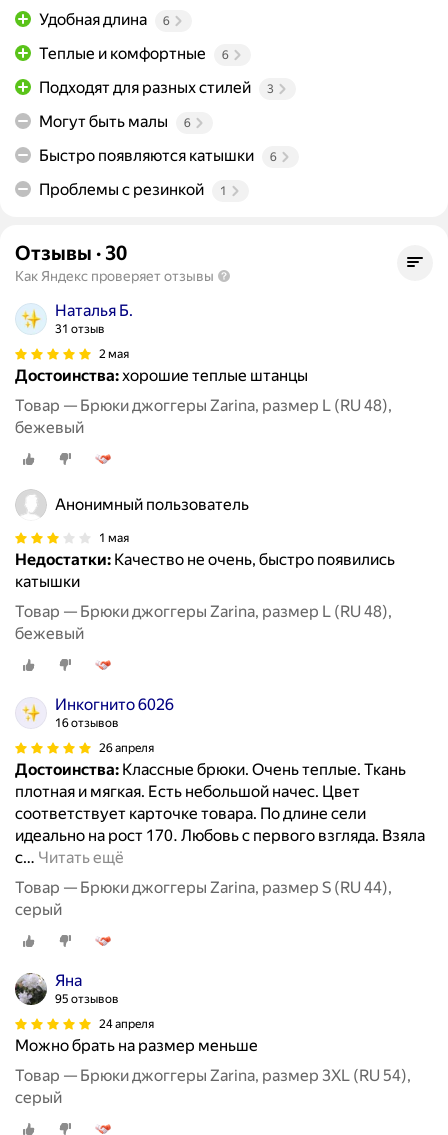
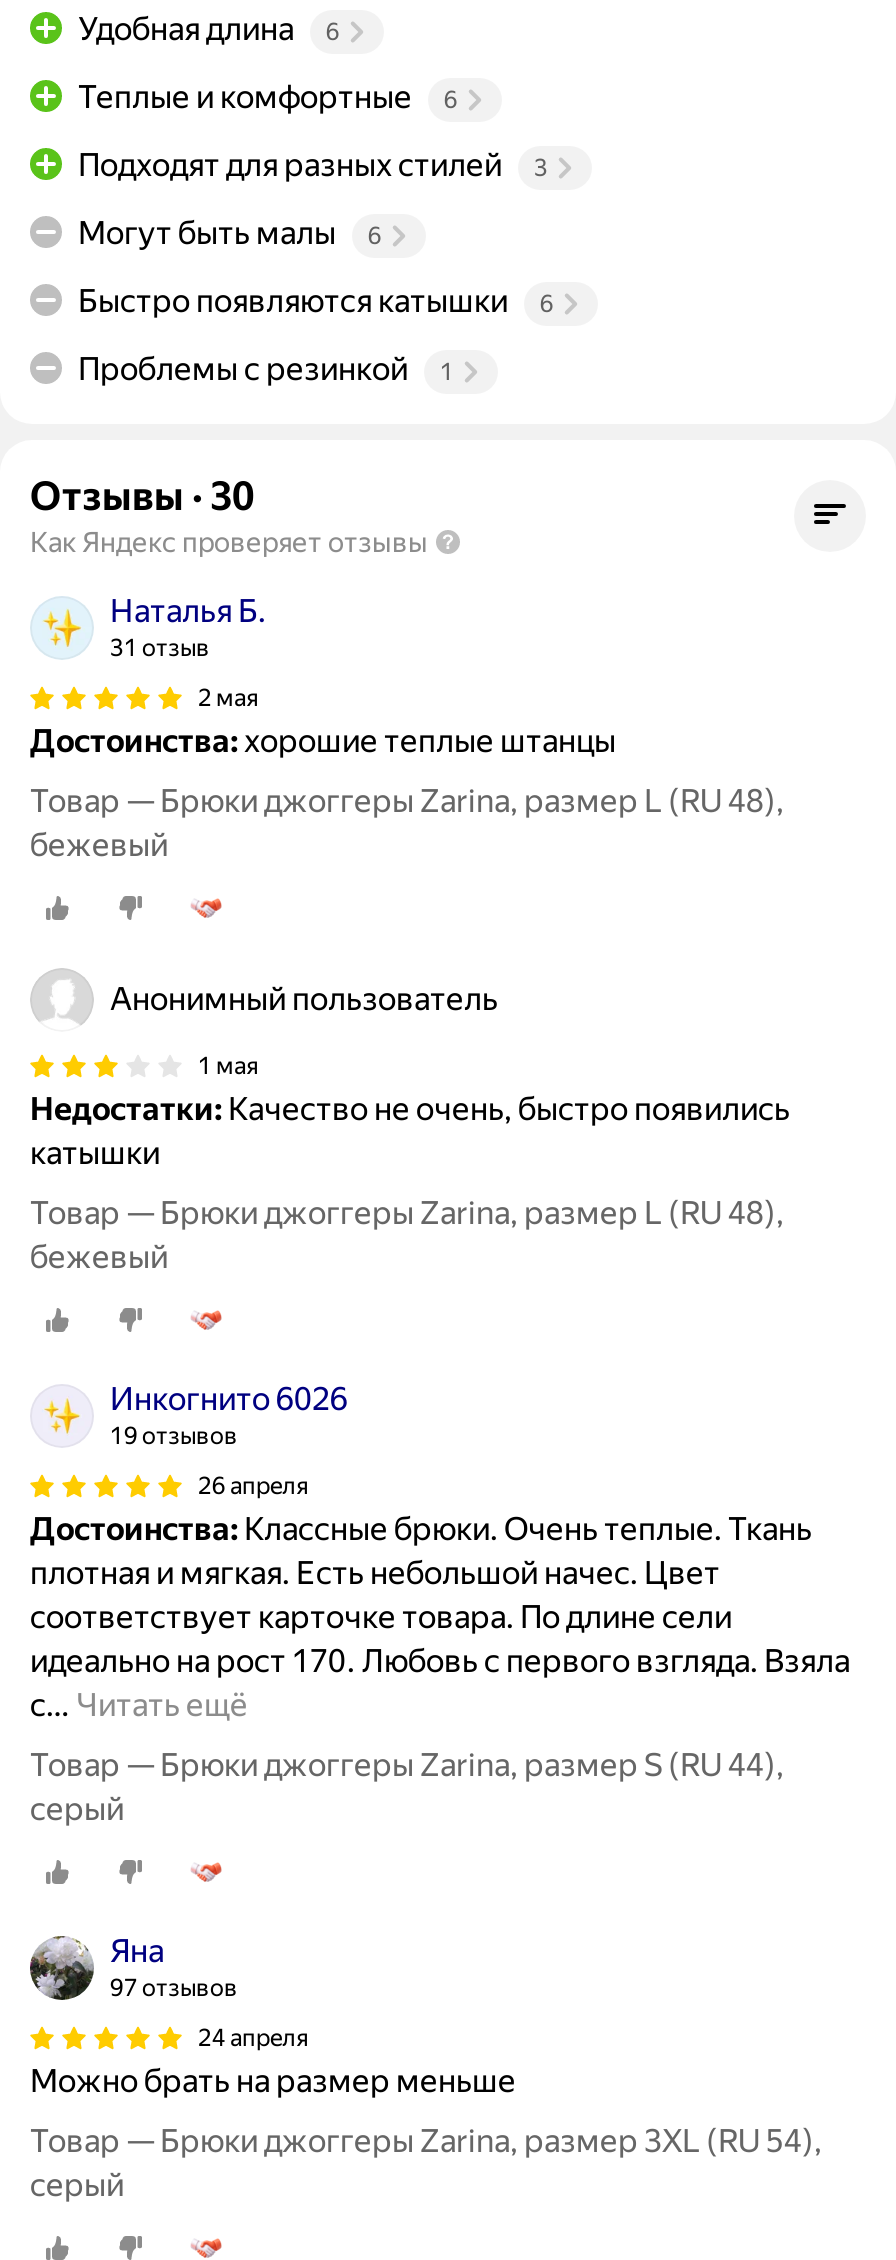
- 16 отзывов
+ 19 отзывов

- 95 отзывов
+ 97 отзывов
